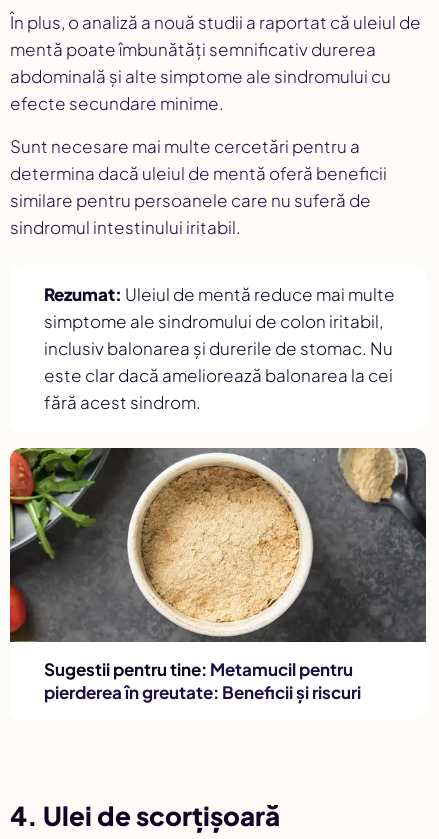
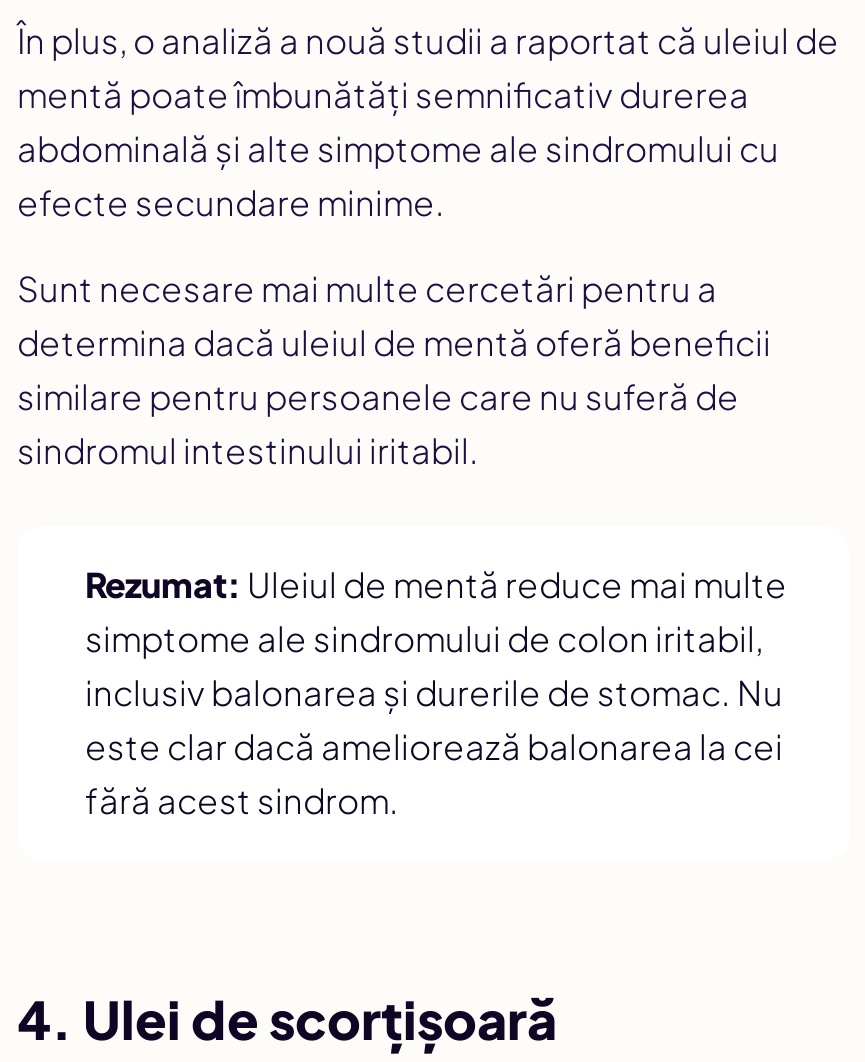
- [image]
- Sugestii pentru tine: Metamucil pentru
- pierderea în greutate: Beneficii și riscuri
